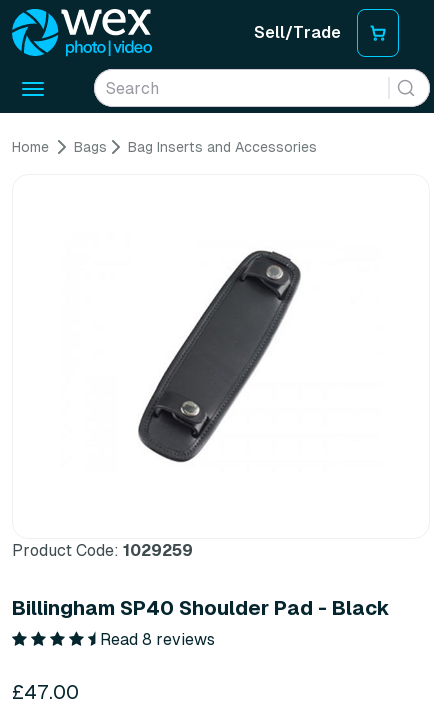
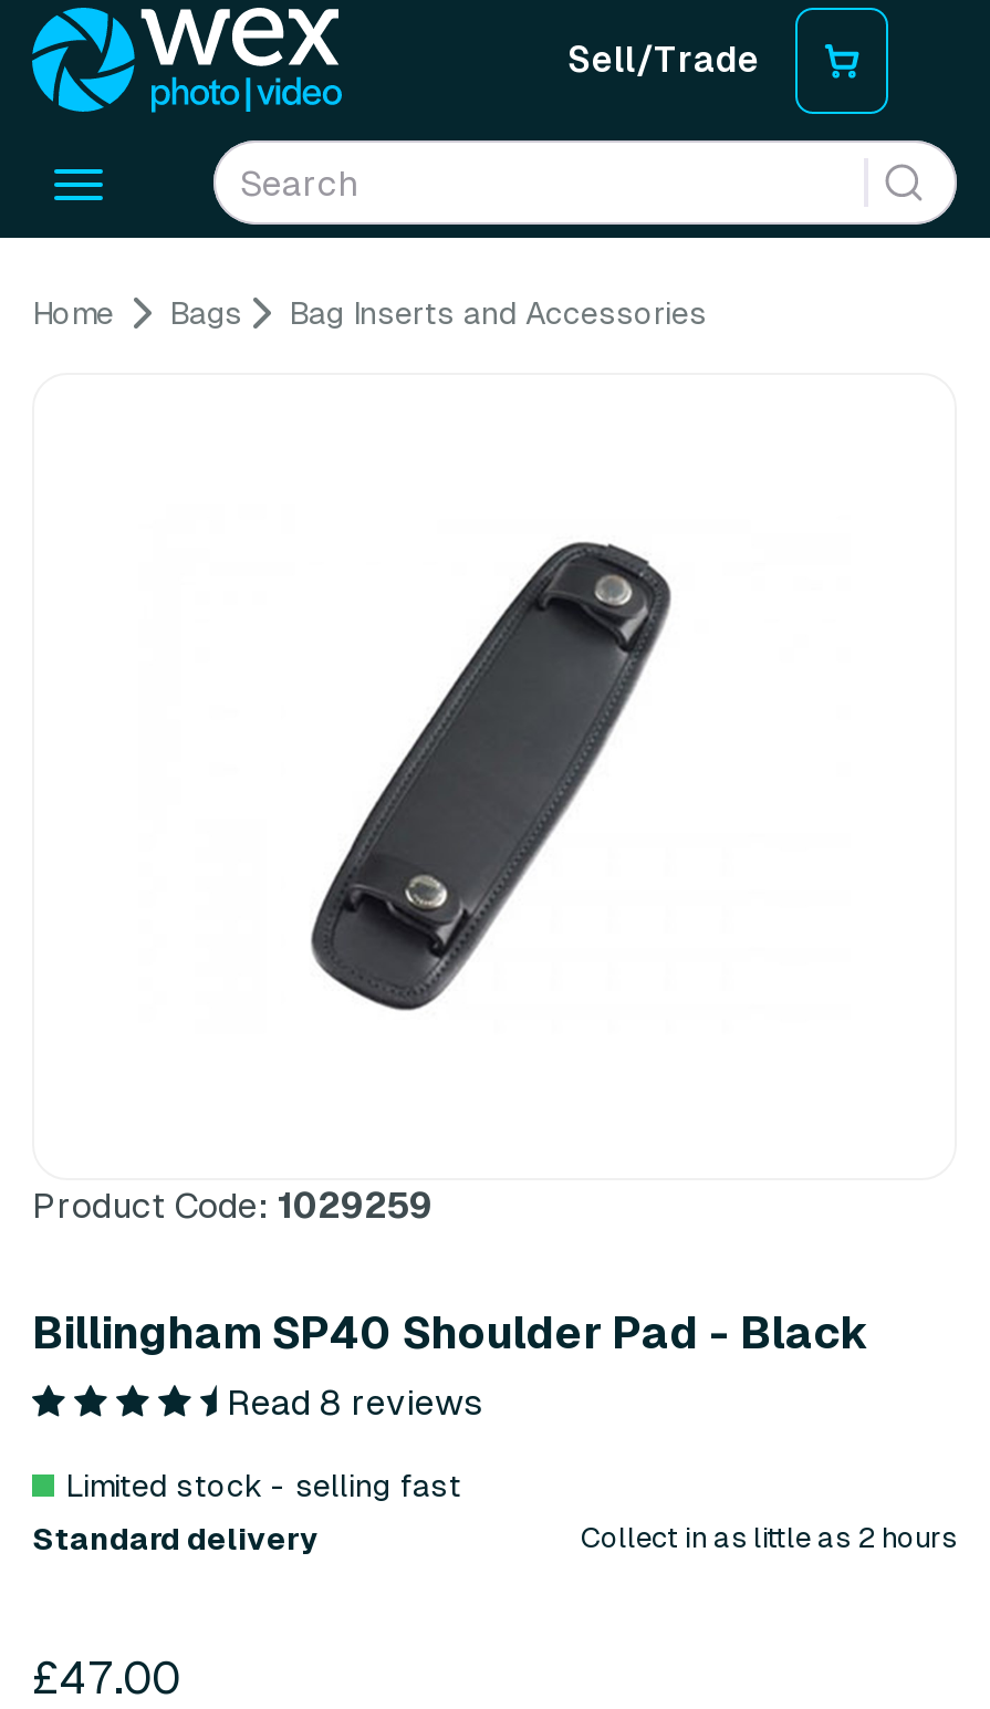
+ Limited stock - selling fast
+ Standard delivery
+ Collect in as little as 2 hours
